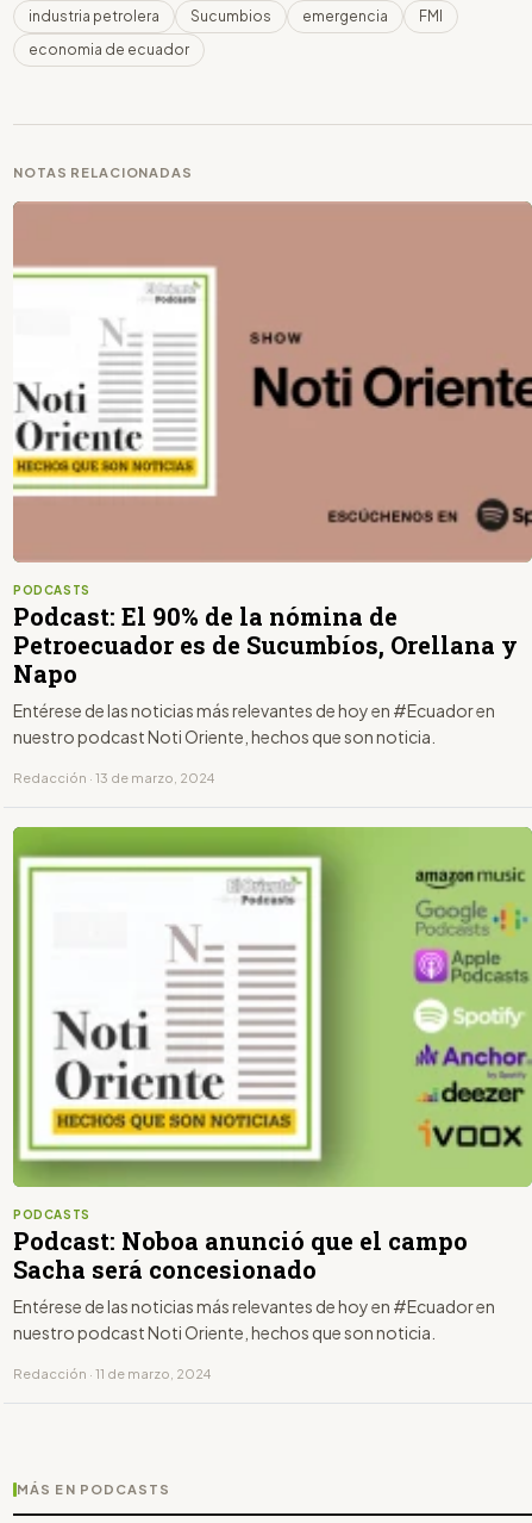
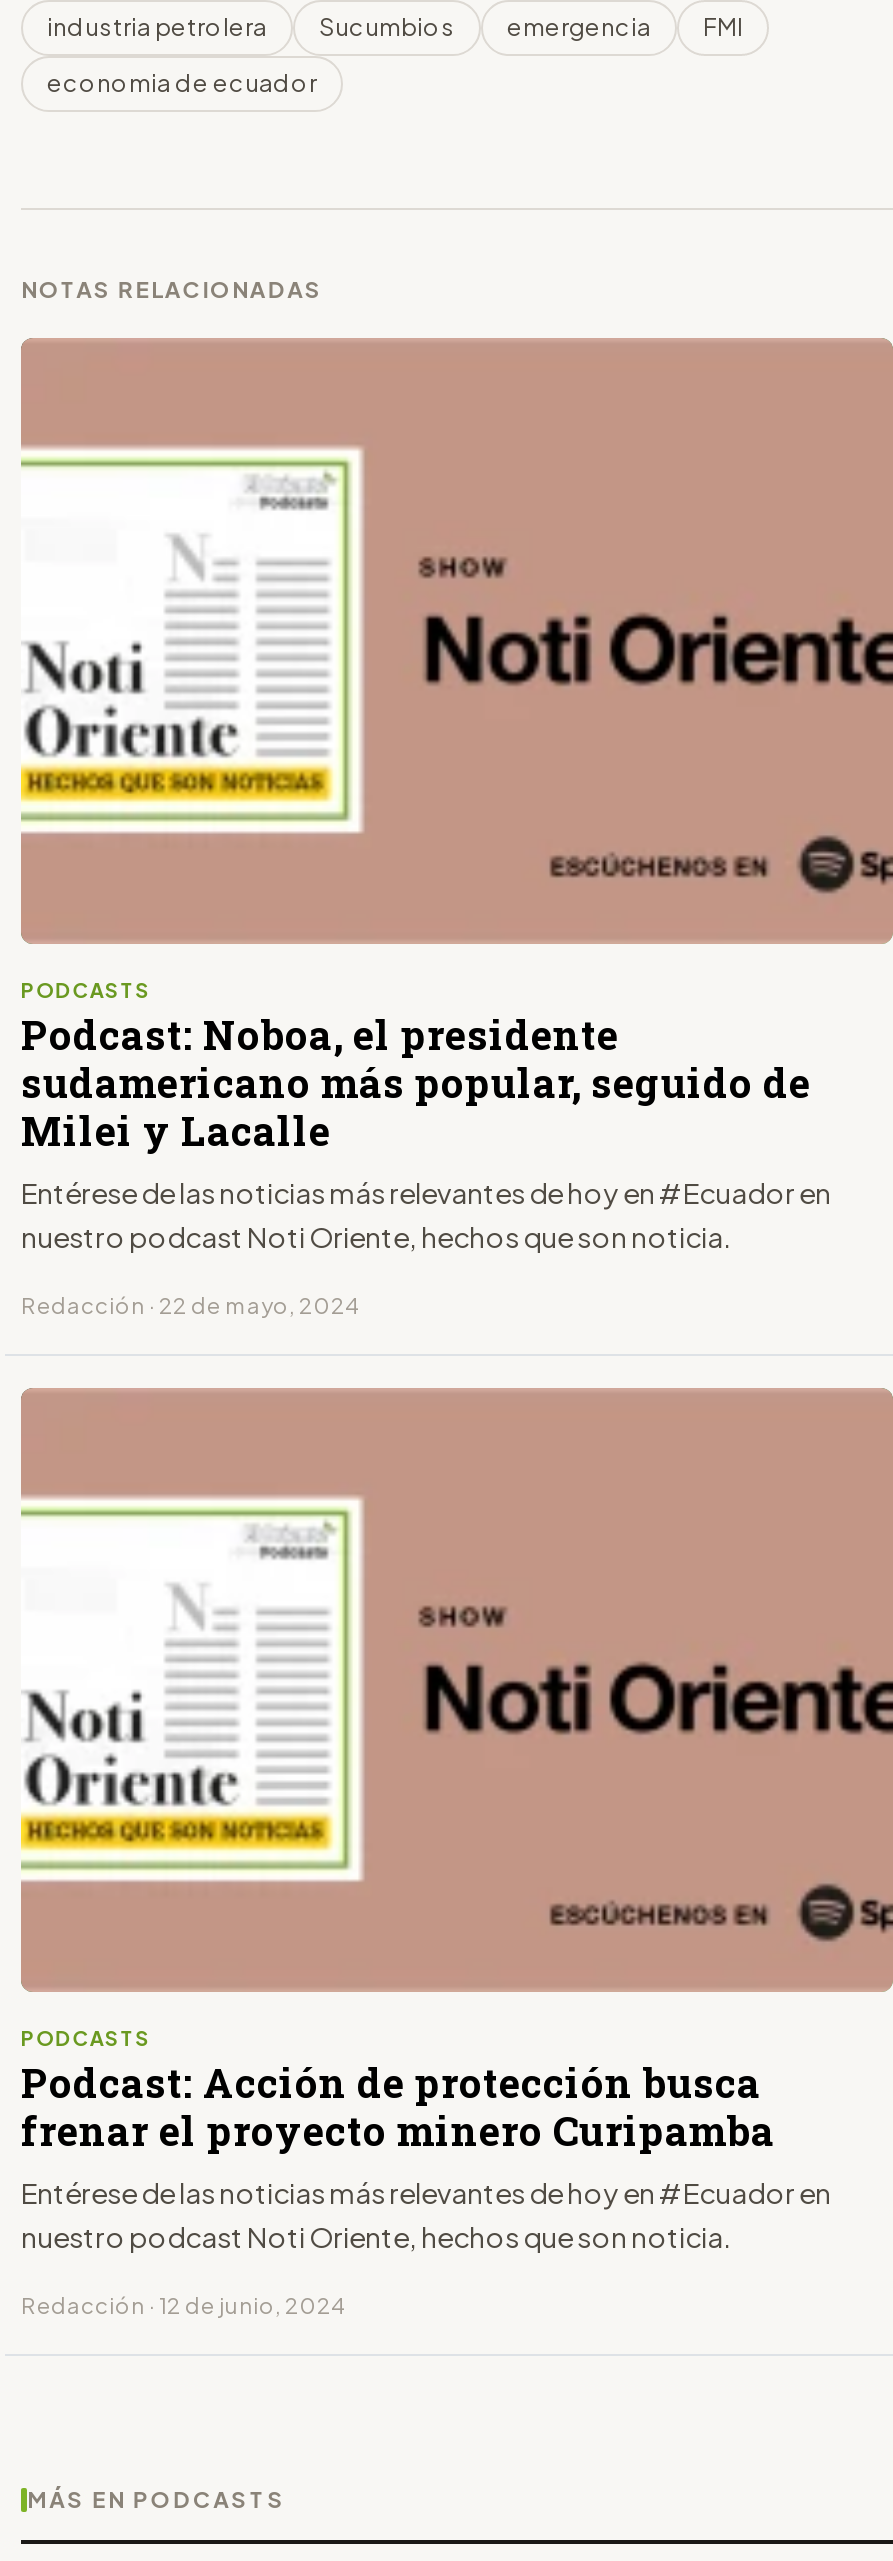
- Podcast: El 90% de la nómina de
- Petroecuador es de Sucumbíos, Orellana y
- Napo
+ Podcast: Noboa, el presidente
+ sudamericano más popular, seguido de
+ Milei y Lacalle

- Redacción · 13 de marzo, 2024
+ Redacción · 22 de mayo, 2024

- [image]
- Podcast: Noboa anunció que el campo
- Sacha será concesionado
+ [image]
+ Podcast: Acción de protección busca
+ frenar el proyecto minero Curipamba

- Redacción · 11 de marzo, 2024
+ Redacción · 12 de junio, 2024
